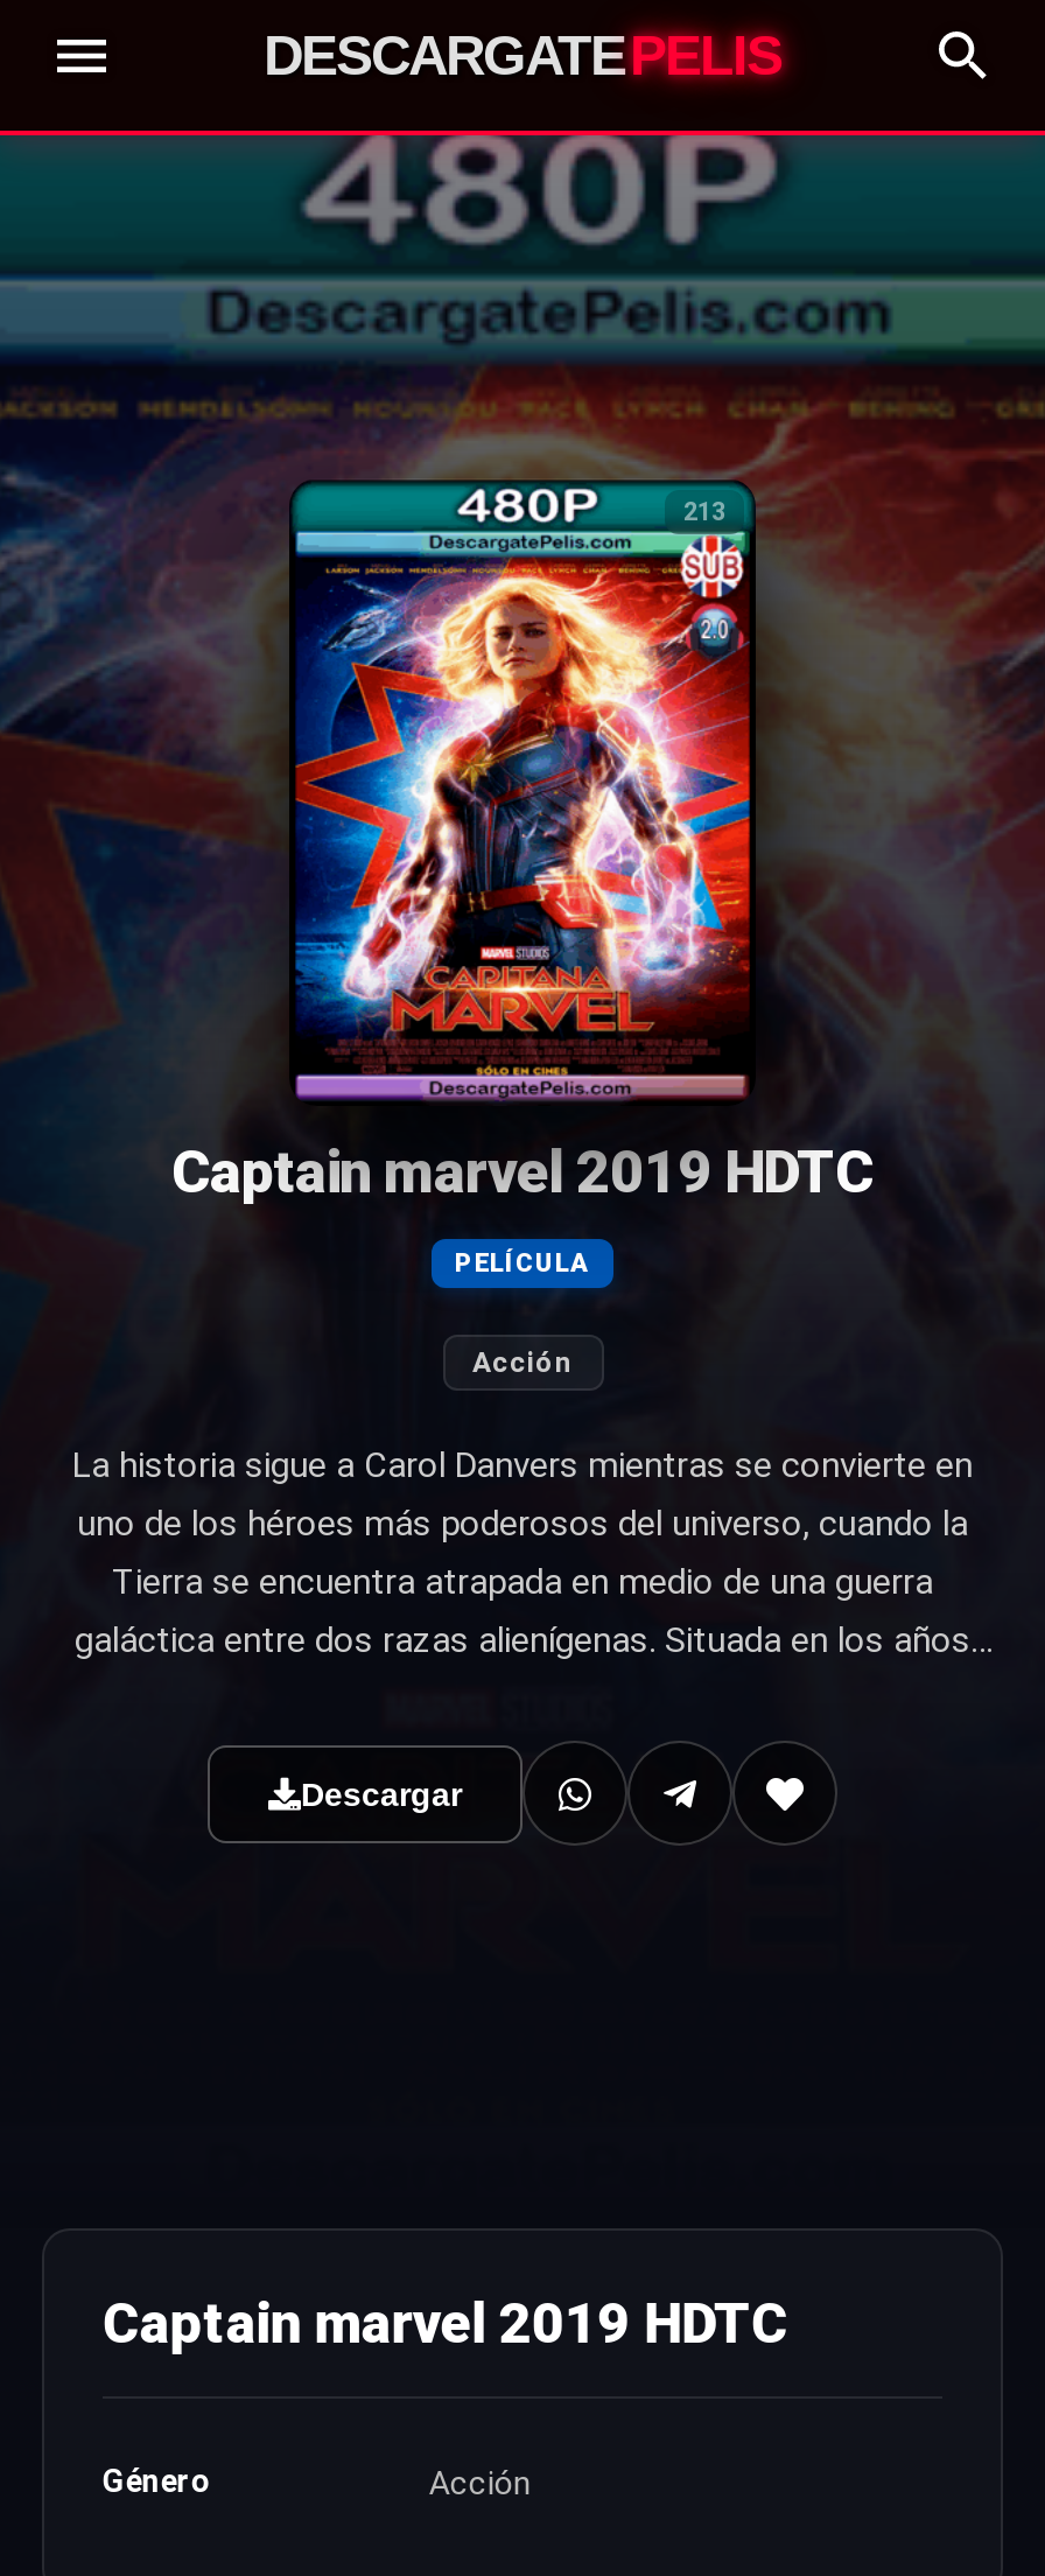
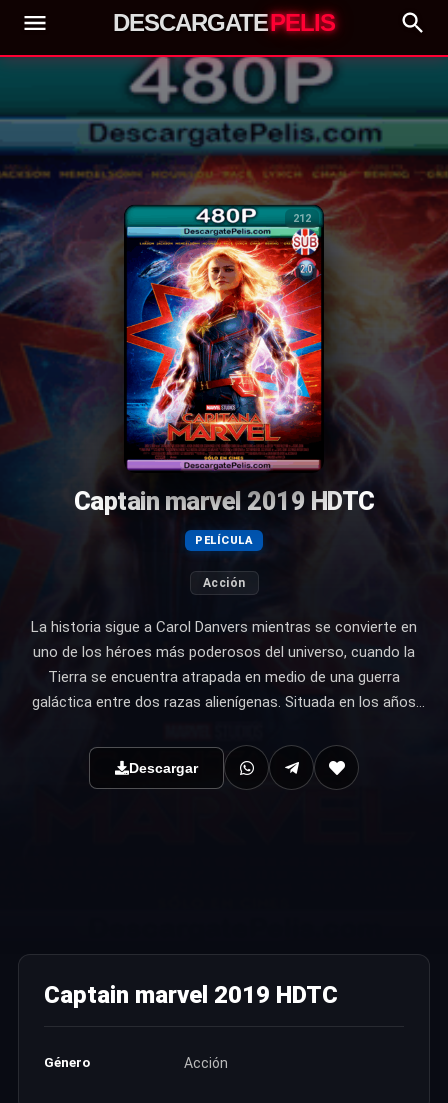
- 213
+ 212
